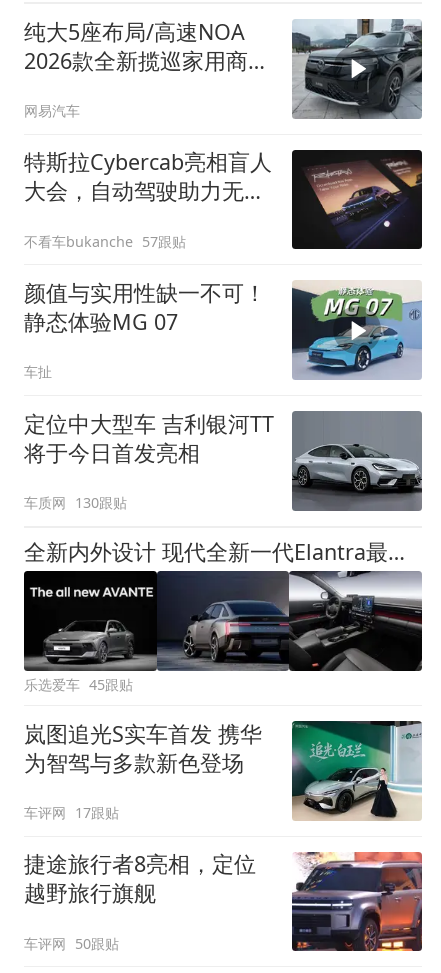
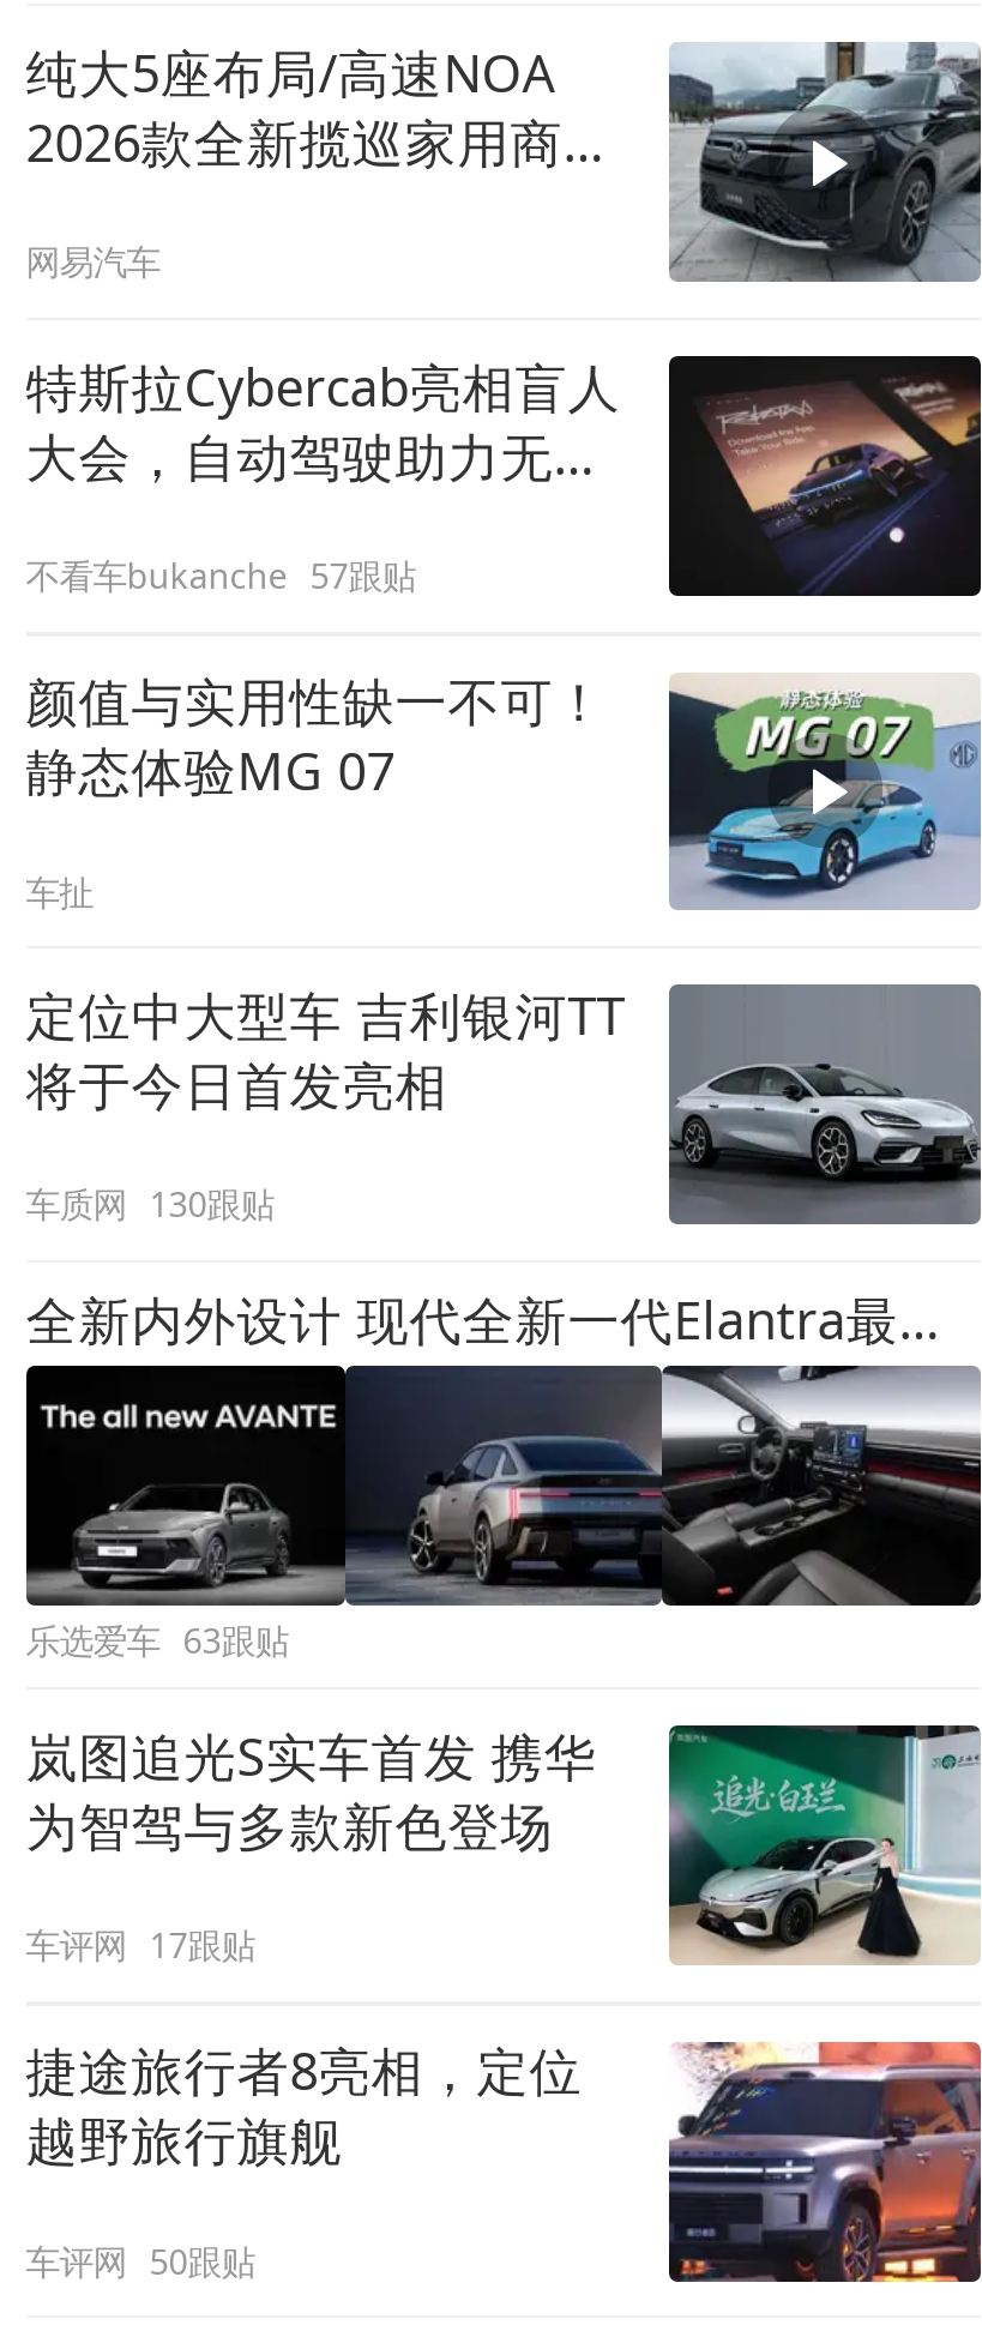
- 乐选爱车 45跟贴
+ 乐选爱车 63跟贴
